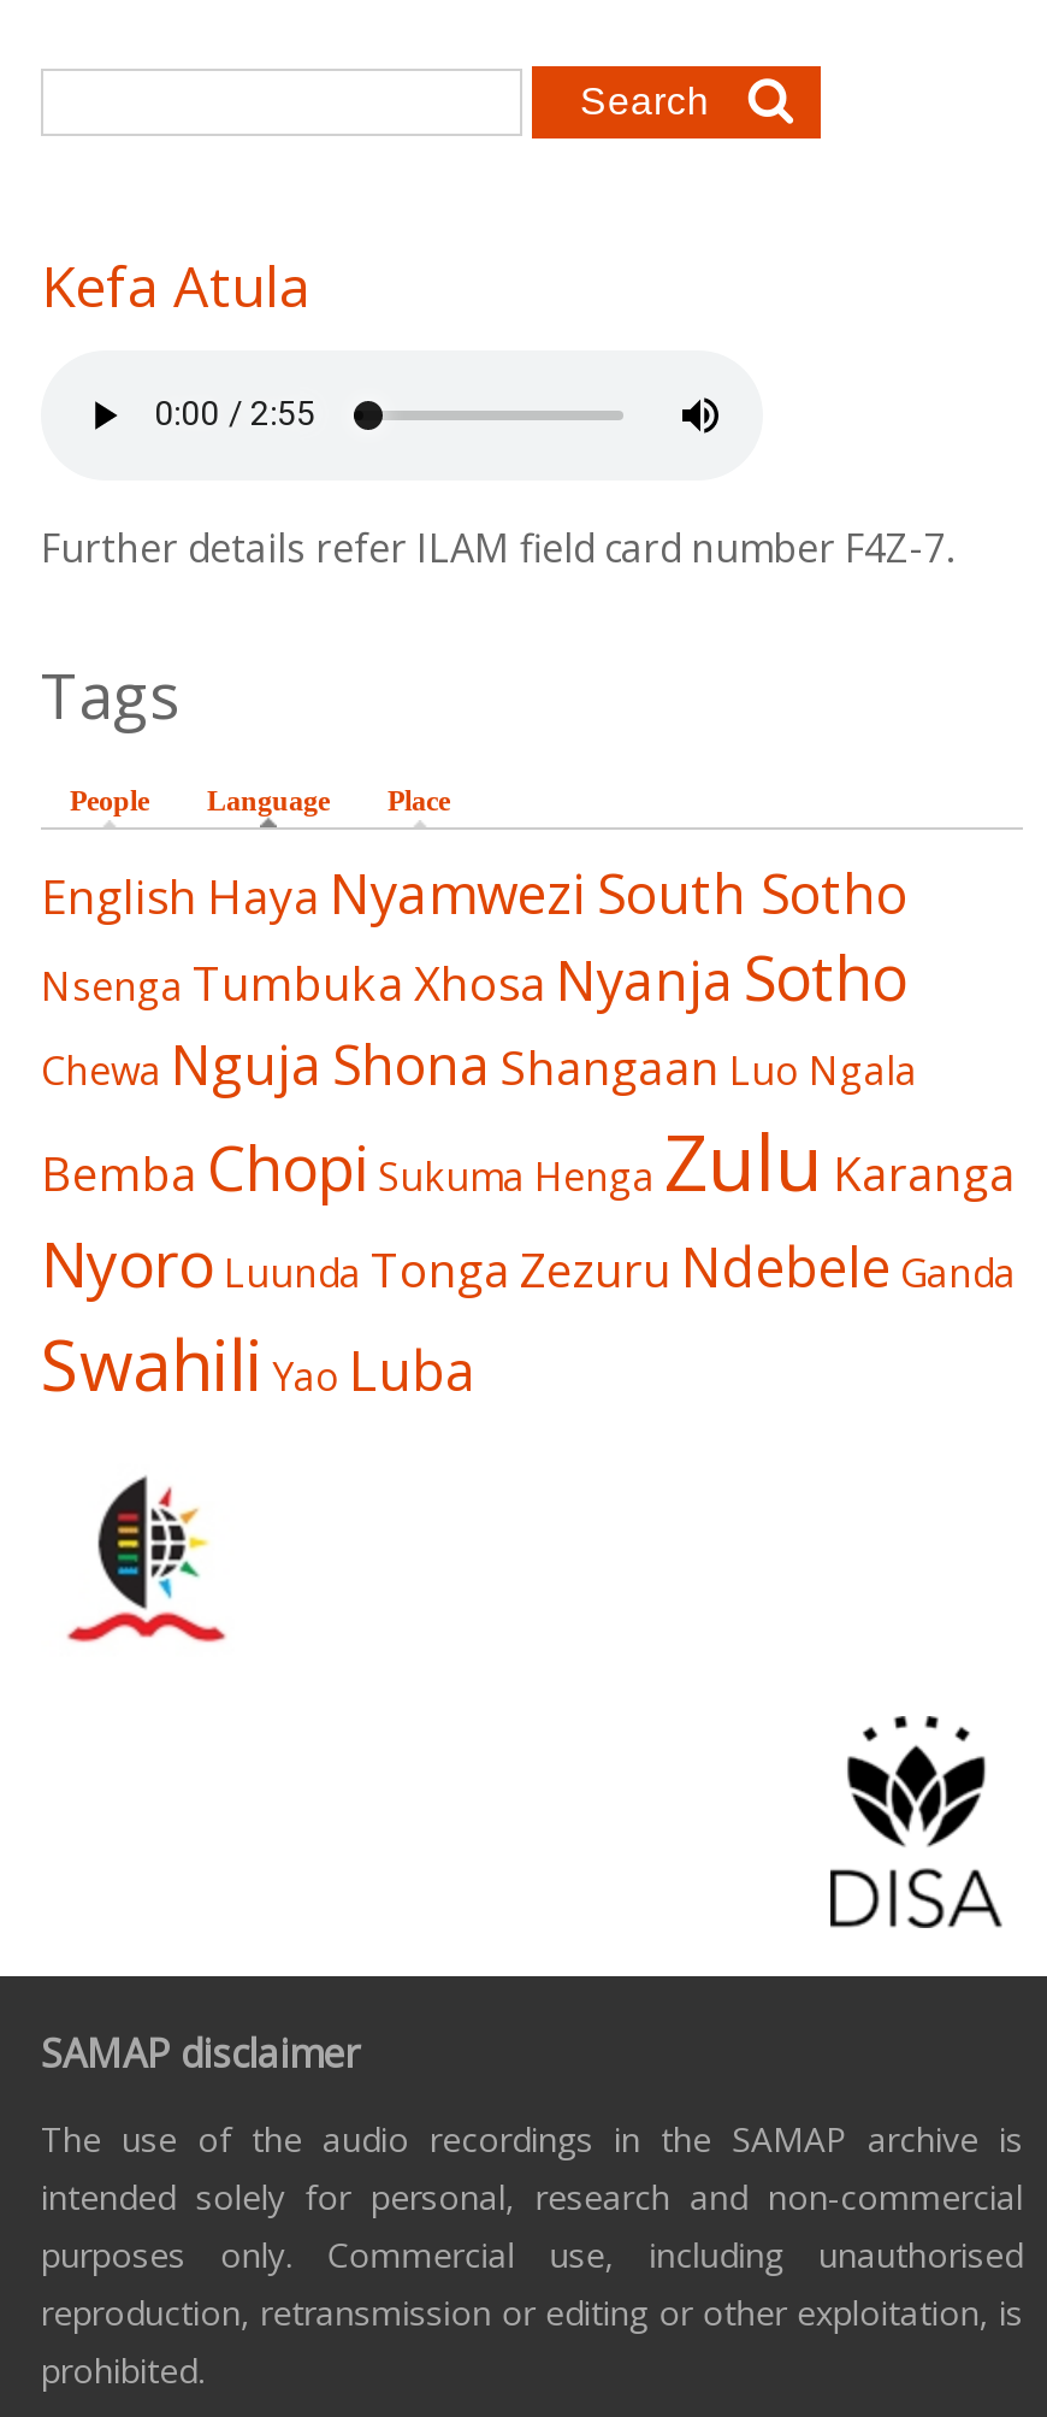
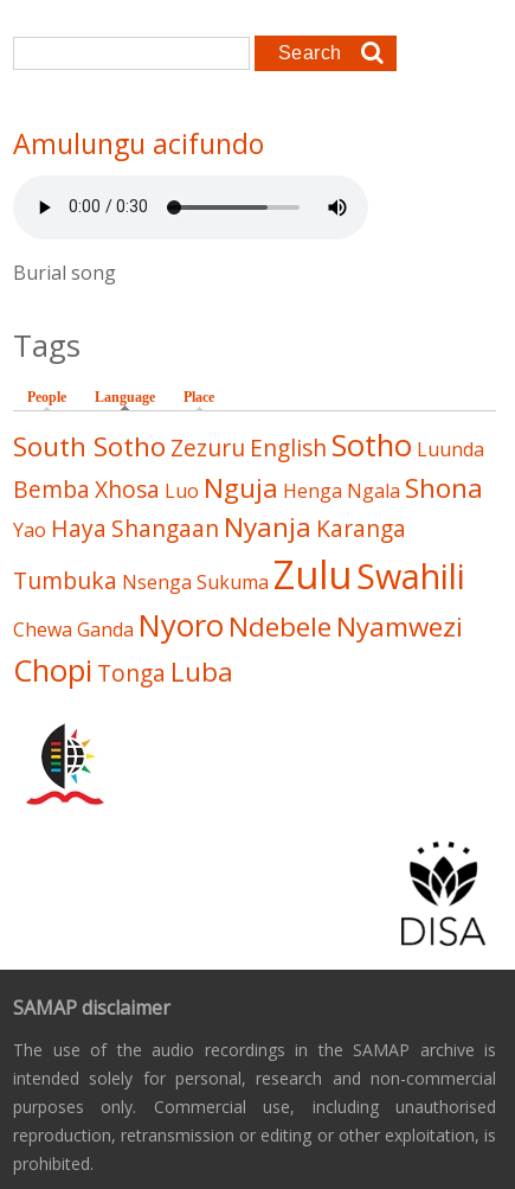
- Kefa Atula
+ Amulungu acifundo

- Further details refer ILAM field card number F4Z-7.
+ Burial song

- English Haya Nyamwezi South Sotho
- Nsenga Tumbuka Xhosa Nyanja Sotho
- Chewa Nguja Shona Shangaan Luo Ngala
- Bemba Chopi Sukuma Henga Zulu Karanga
- Nyoro Luunda Tonga Zezuru Ndebele Ganda
- Swahili Yao Luba
+ South Sotho Zezuru English Sotho Luunda
+ Bemba Xhosa Luo Nguja Henga Ngala Shona
+ Yao Haya Shangaan Nyanja Karanga
+ Tumbuka Nsenga Sukuma Zulu Swahili
+ Chewa Ganda Nyoro Ndebele Nyamwezi
+ Chopi Tonga Luba
